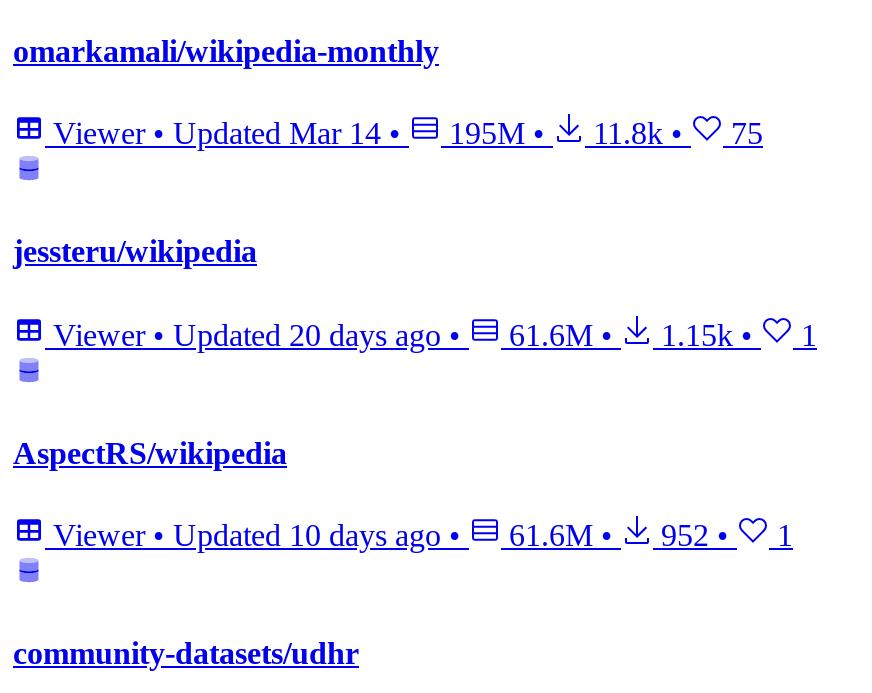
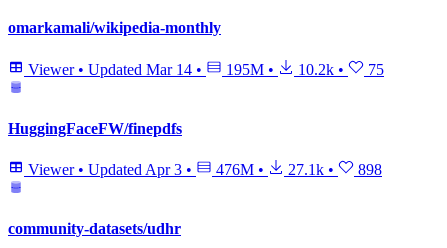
- Viewer • Updated Mar 14 • 195M • 11.8k • 75
+ Viewer • Updated Mar 14 • 195M • 10.2k • 75

- jessteru/wikipedia
- Viewer • Updated 20 days ago •
- 61.6M •
- 1.15k •
- 1
- AspectRS/wikipedia
- Viewer • Updated 10 days ago •
- 61.6M •
- 952 •
- 1
+ HuggingFaceFW/finepdfs
+ Viewer • Updated Apr 3 •
+ 476M •
+ 27.1k •
+ 898
